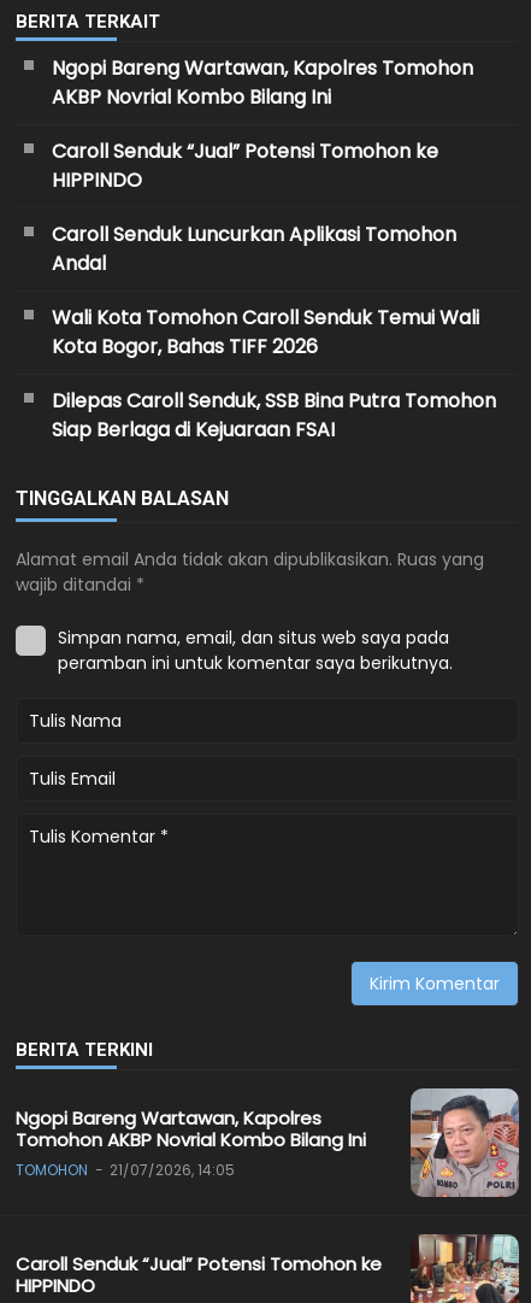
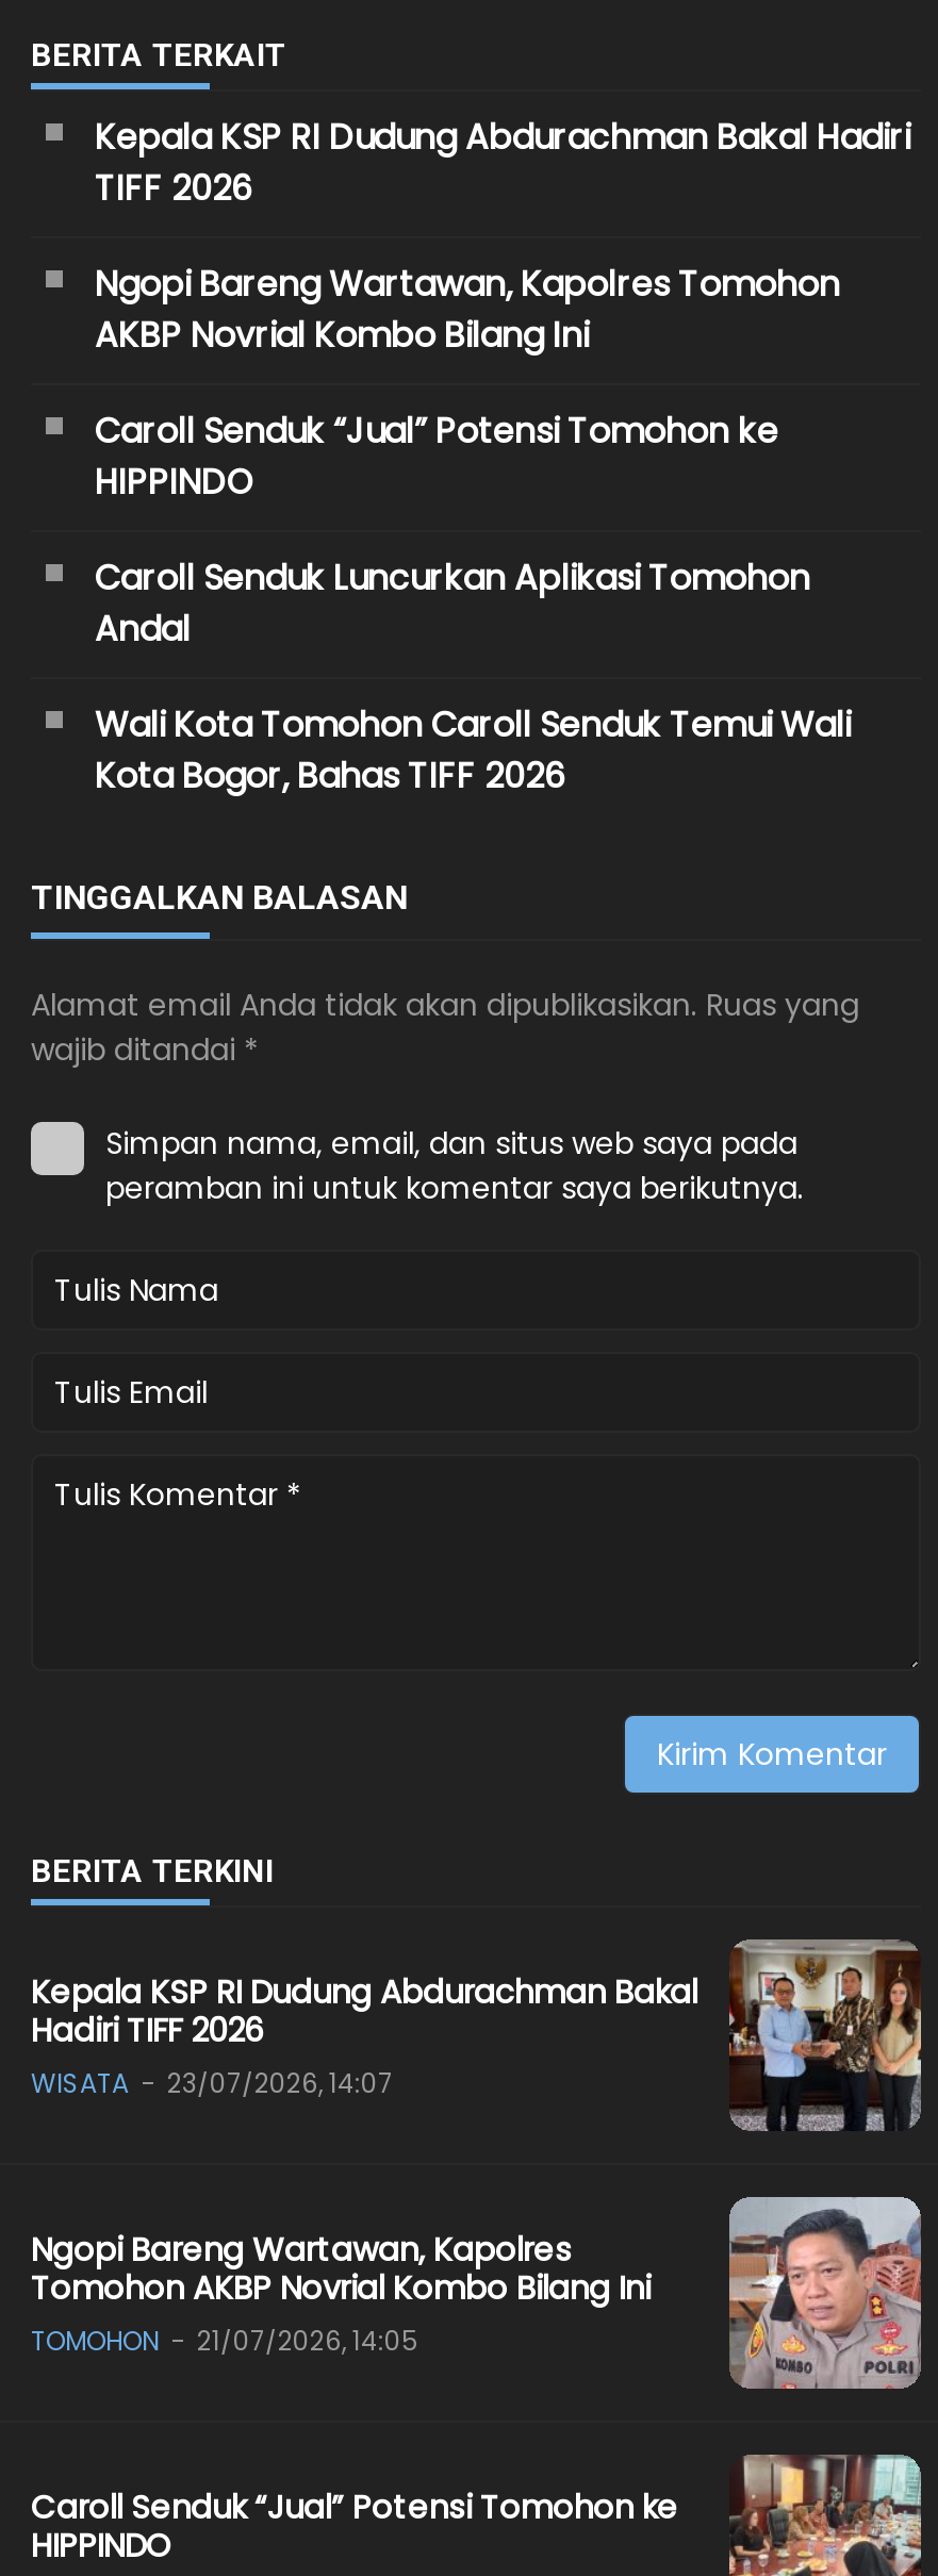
+ Kepala KSP RI Dudung Abdurachman Bakal Hadiri
+ TIFF 2026

- Dilepas Caroll Senduk, SSB Bina Putra Tomohon
- Siap Berlaga di Kejuaraan FSAI

+ [image]
+ Kepala KSP RI Dudung Abdurachman Bakal
+ Hadiri TIFF 2026
+ WISATA
+ 23/07/2026, 14:07
